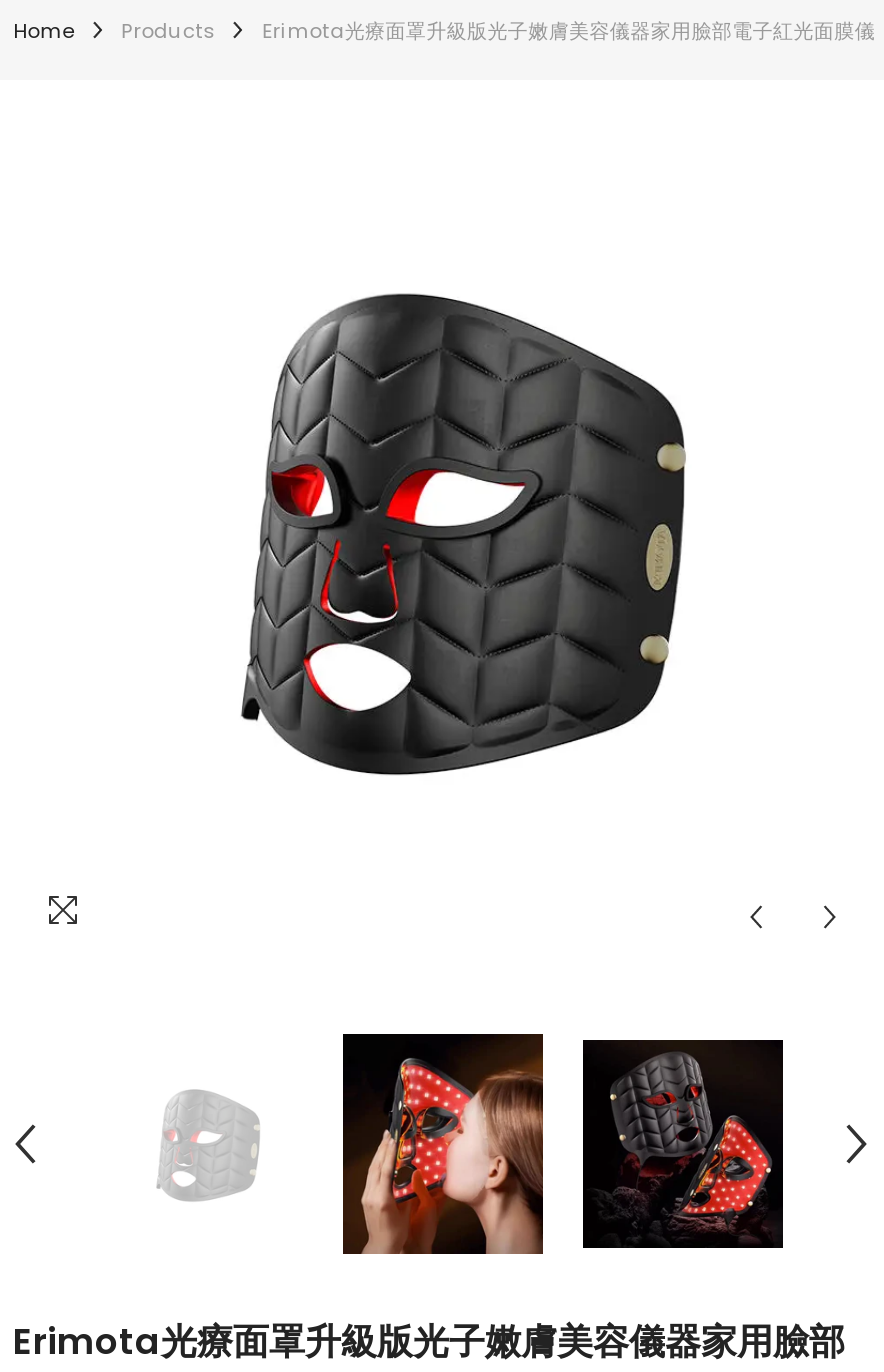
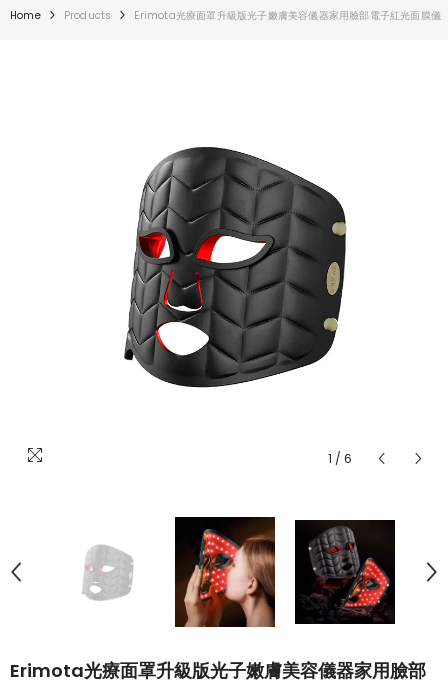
+ 1 / 6
